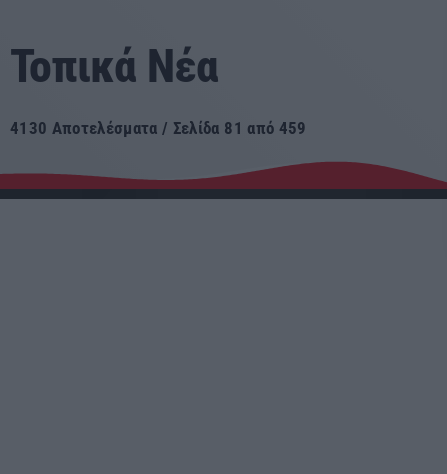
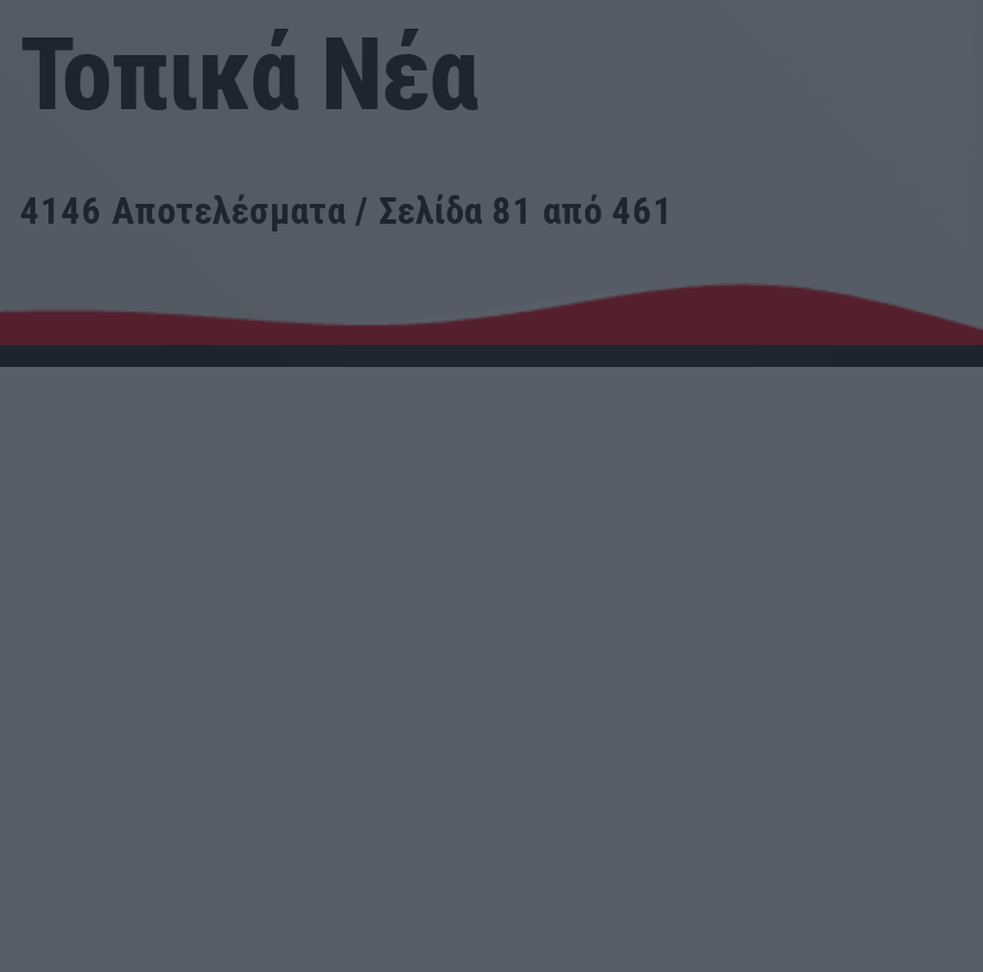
- 4130 Αποτελέσματα / Σελίδα 81 από 459
+ 4146 Αποτελέσματα / Σελίδα 81 από 461
